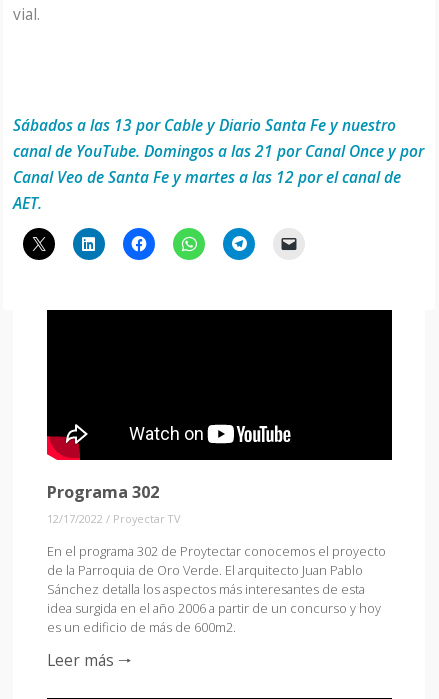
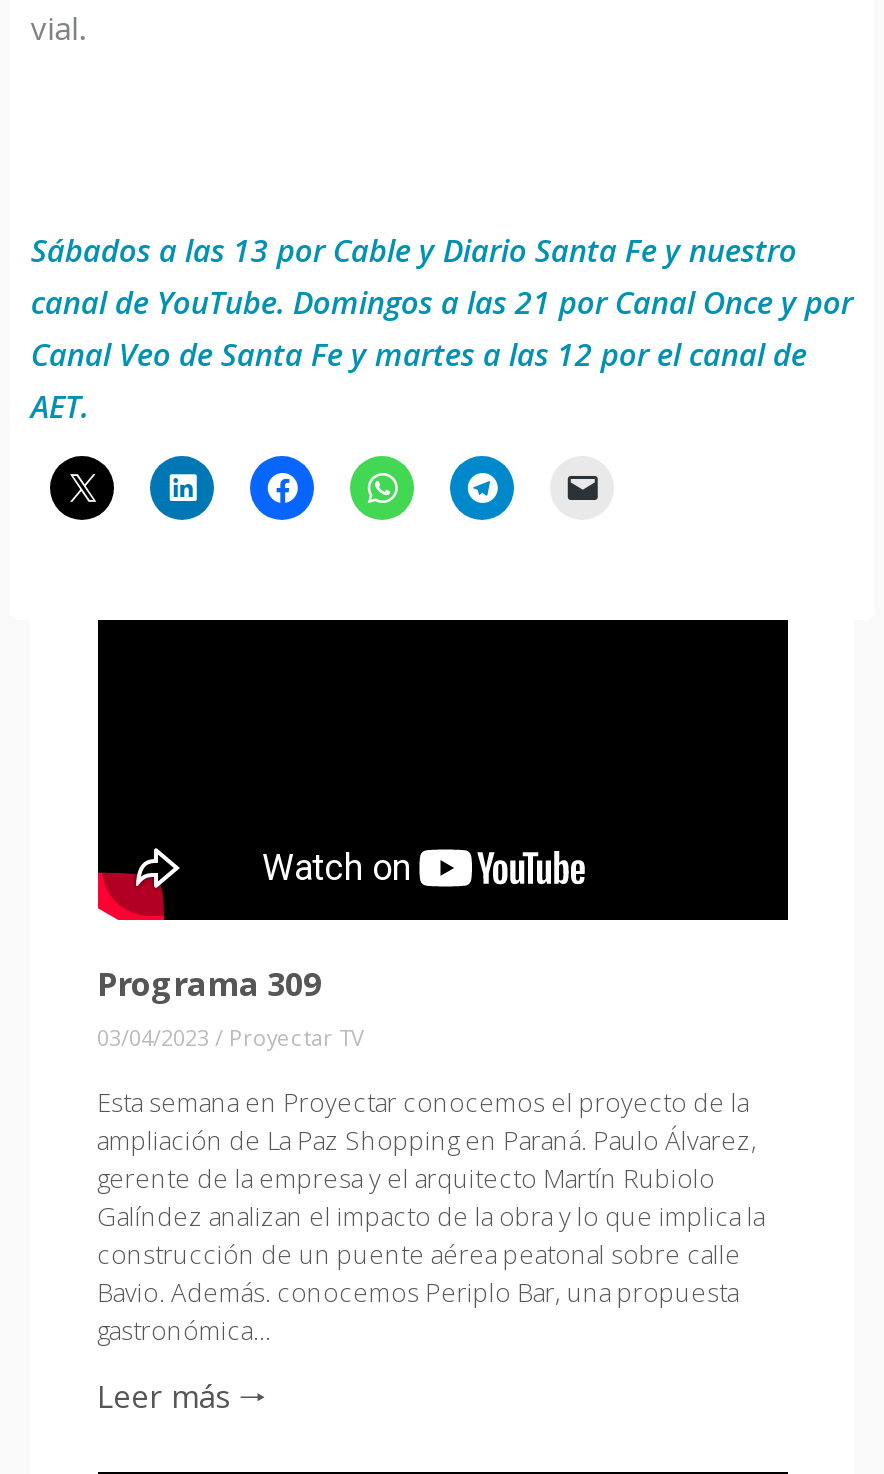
- Programa 302
- 12/17/2022 / Proyectar TV
+ Programa 309
+ 03/04/2023 / Proyectar TV

- En el programa 302 de Proytectar conocemos el proyecto
- de la Parroquia de Oro Verde. El arquitecto Juan Pablo
- Sánchez detalla los aspectos más interesantes de esta
- idea surgida en el año 2006 a partir de un concurso y hoy
- es un edificio de más de 600m2.
+ Esta semana en Proyectar conocemos el proyecto de la
+ ampliación de La Paz Shopping en Paraná. Paulo Álvarez,
+ gerente de la empresa y el arquitecto Martín Rubiolo
+ Galíndez analizan el impacto de la obra y lo que implica la
+ construcción de un puente aérea peatonal sobre calle
+ Bavio. Además. conocemos Periplo Bar, una propuesta
+ gastronómica…
